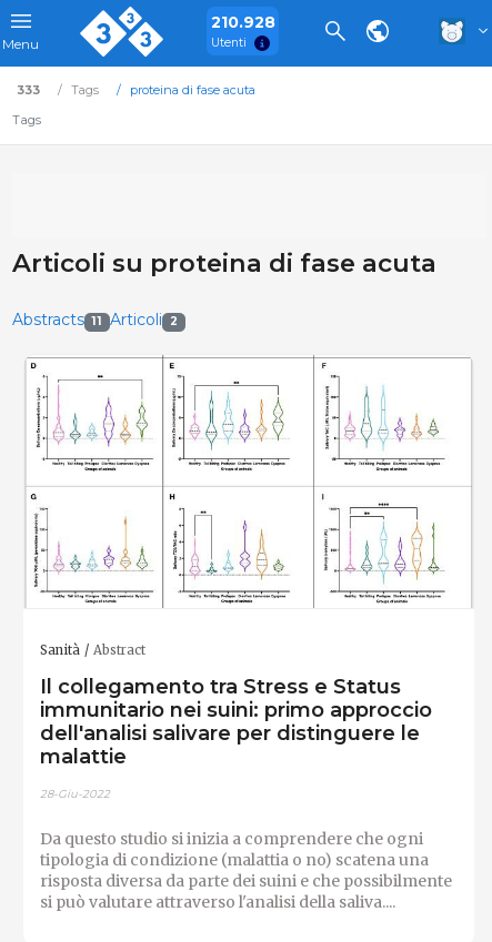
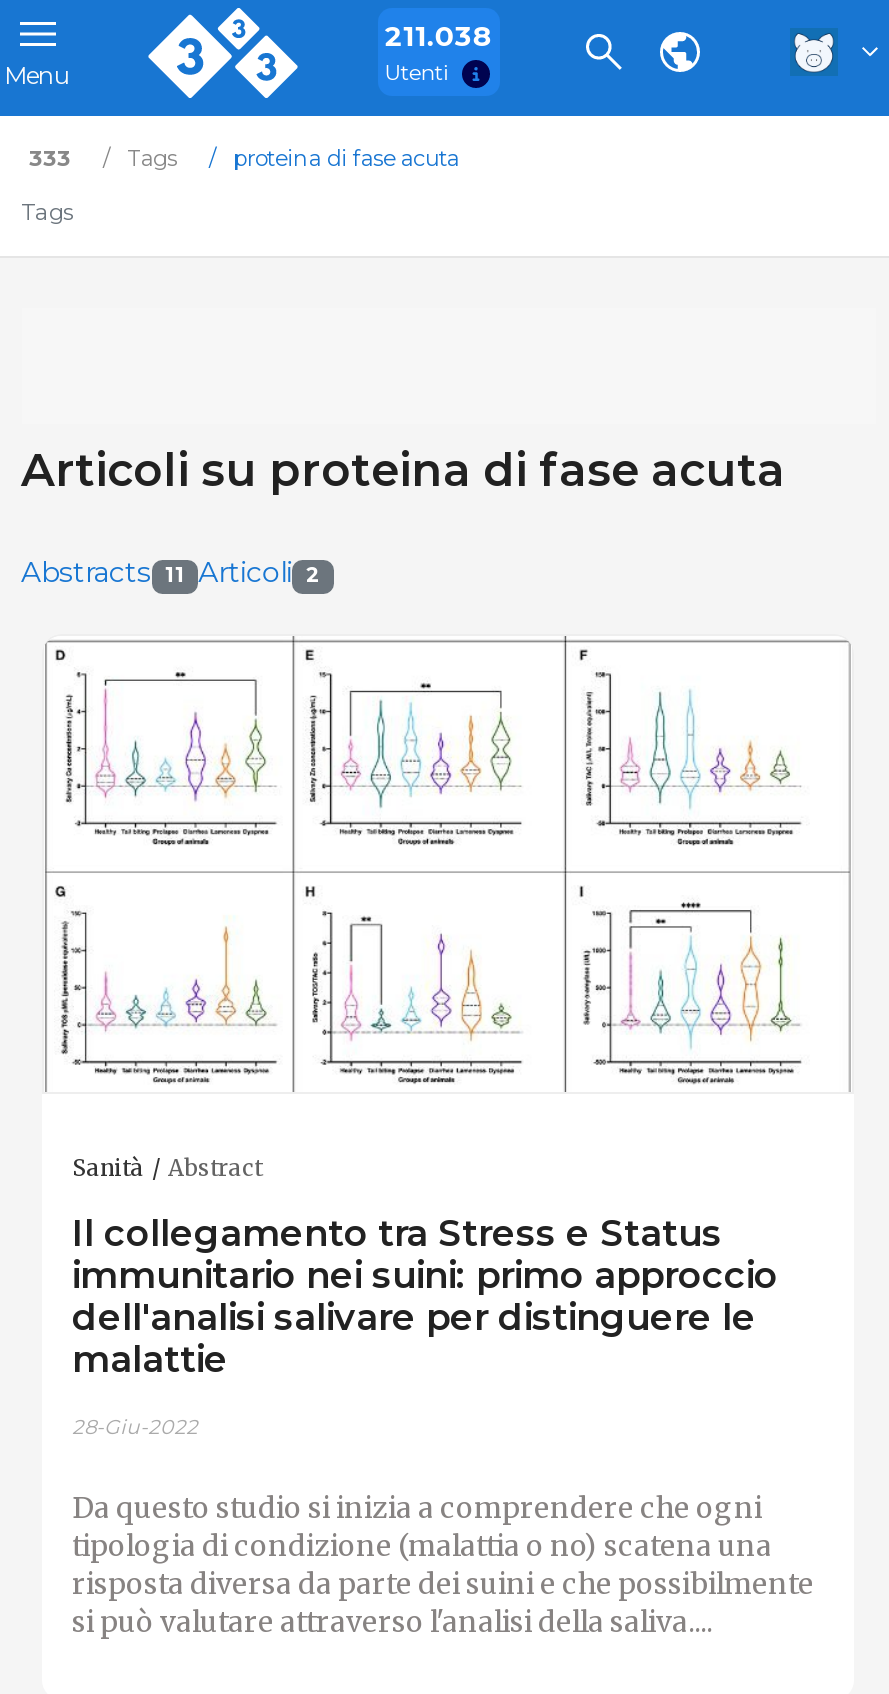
- 210.928
+ 211.038
